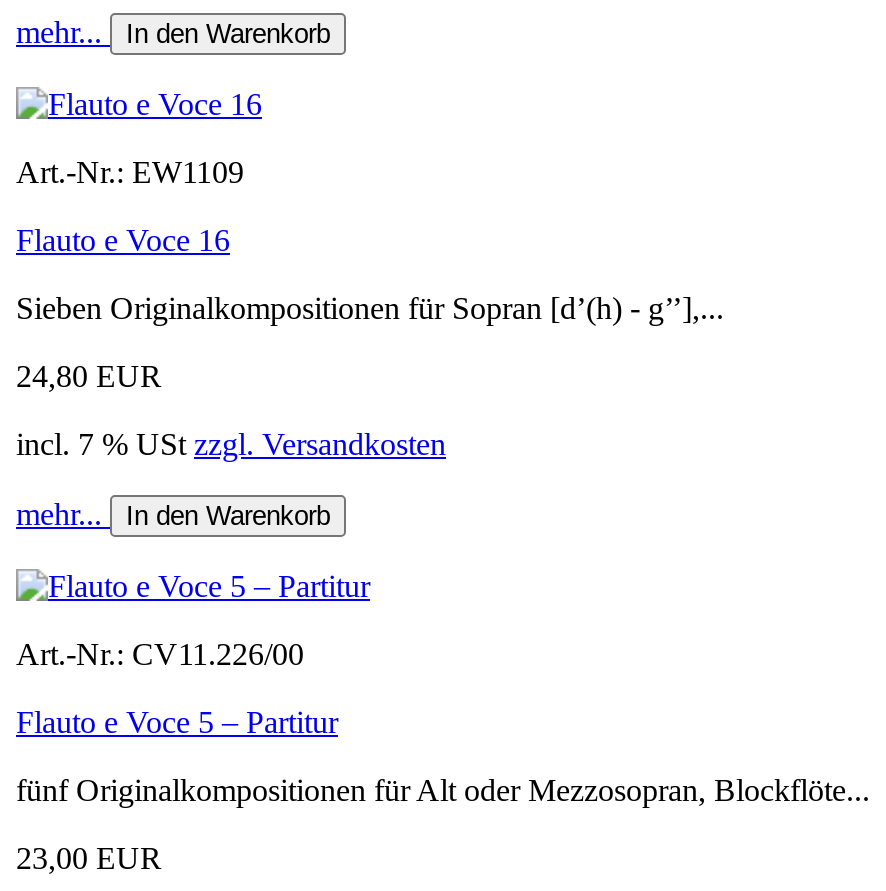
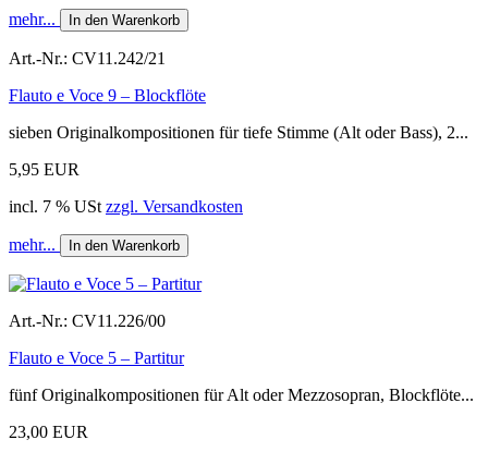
- Art.-Nr.: EW1109
+ Art.-Nr.: CV11.242/21

- Flauto e Voce 16
+ Flauto e Voce 9 – Blockflöte

- Sieben Originalkompositionen für Sopran [d’(h) - g’’],...
+ sieben Originalkompositionen für tiefe Stimme (Alt oder Bass), 2...

- 24,80 EUR
+ 5,95 EUR
